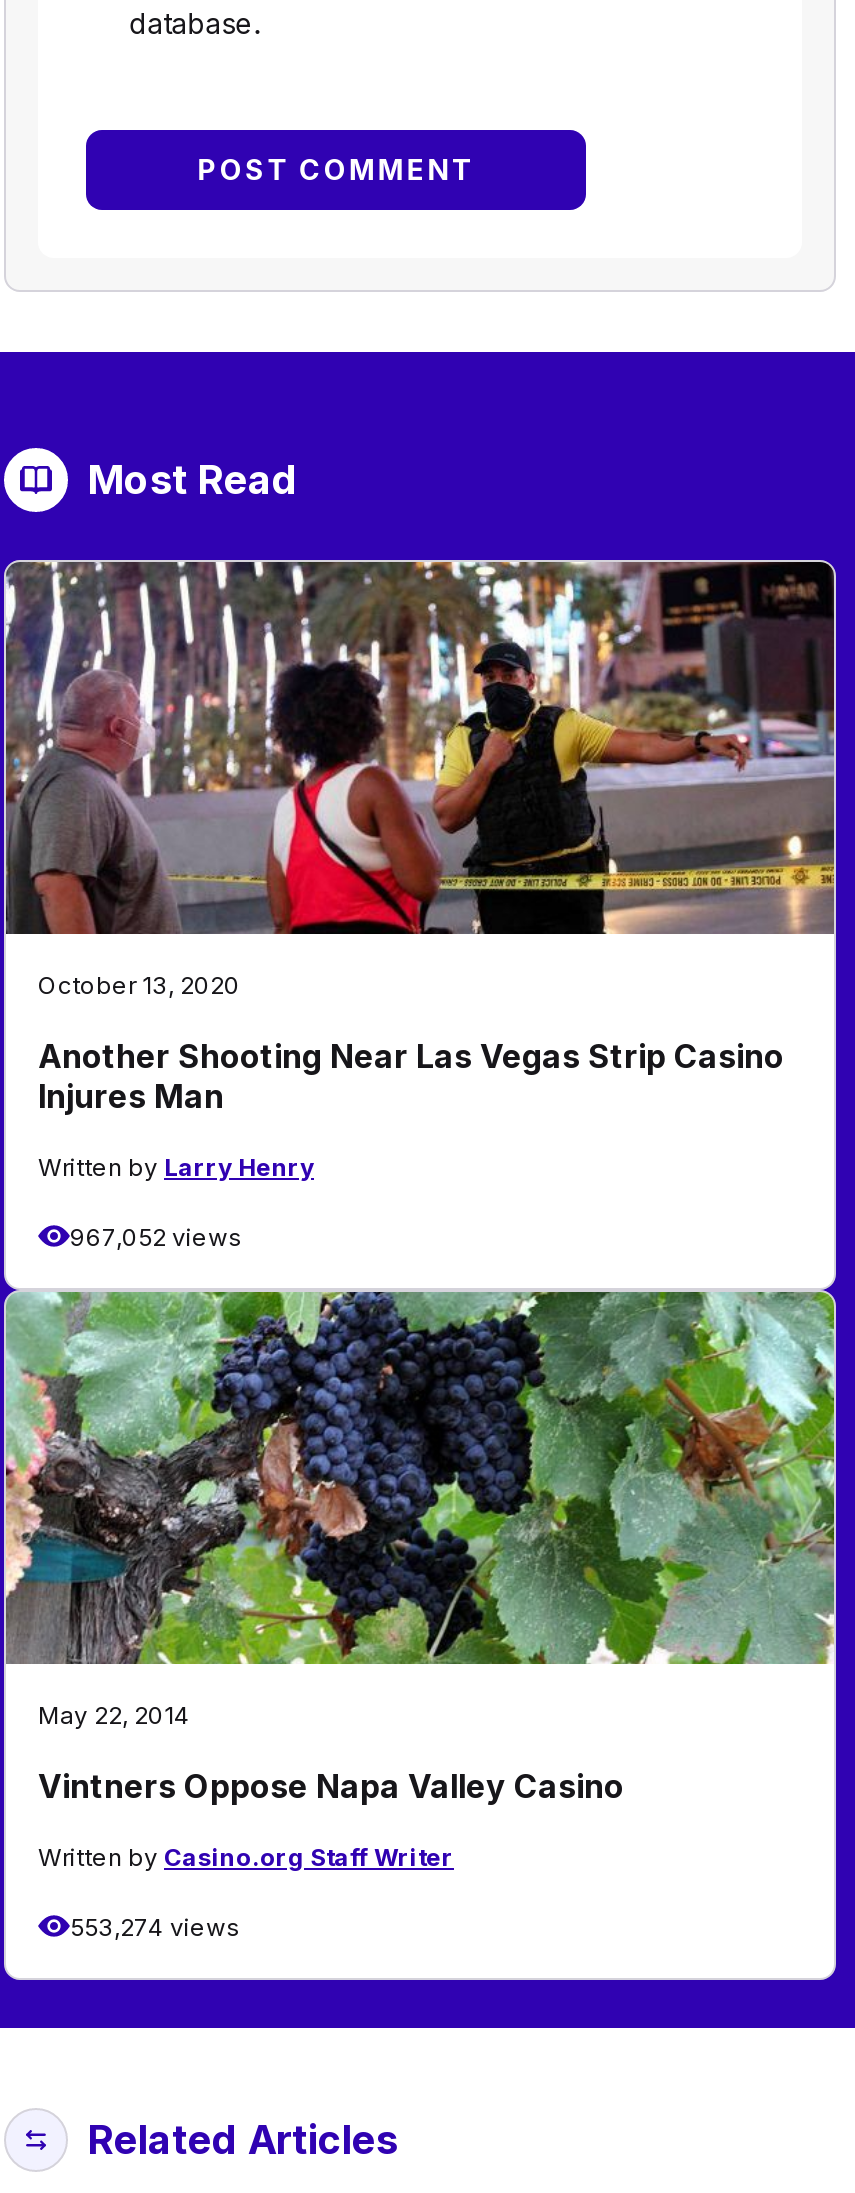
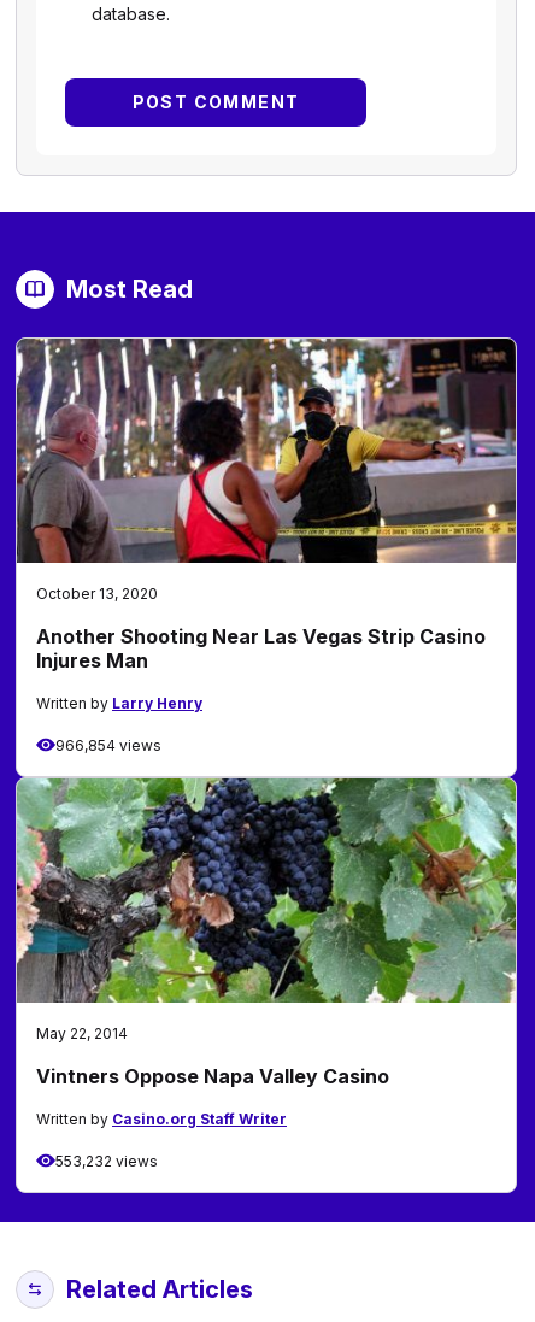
- 967,052 views
+ 966,854 views

- 553,274 views
+ 553,232 views
